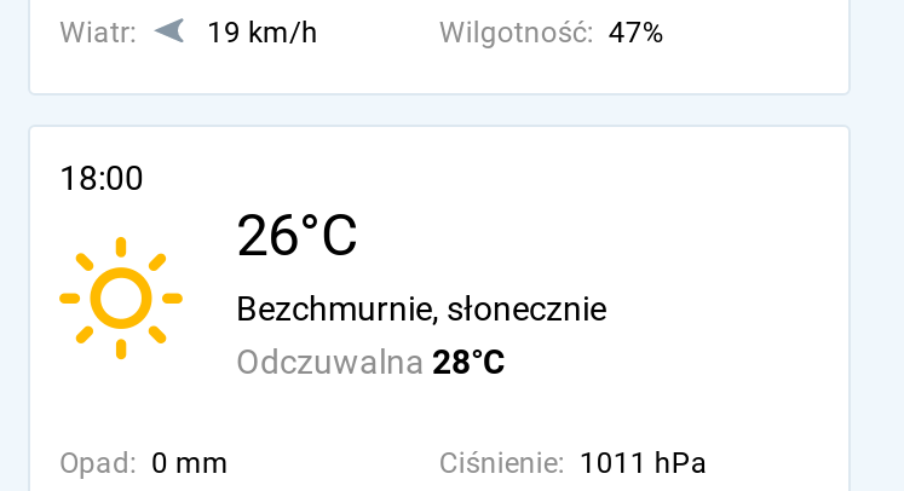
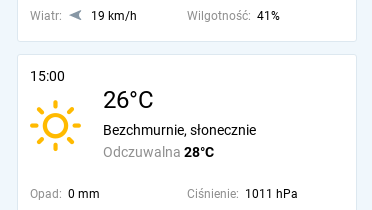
- Wilgotność: 47%
+ Wilgotność: 41%

- 18:00
+ 15:00
